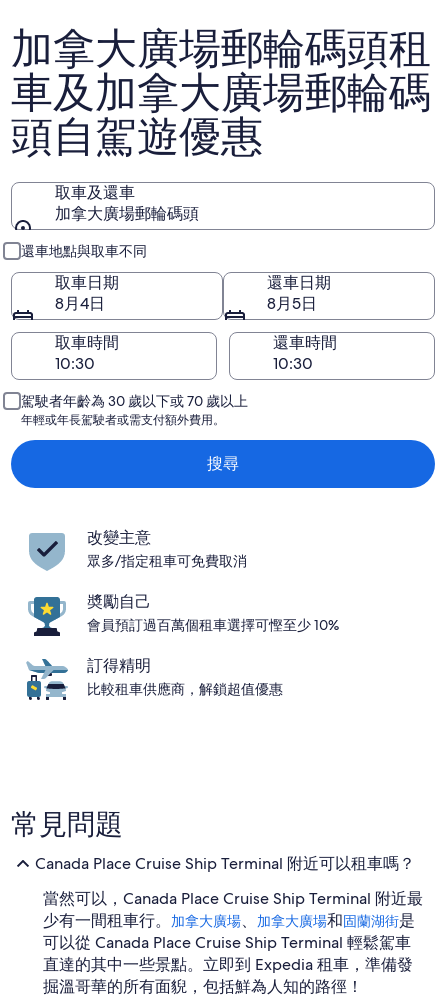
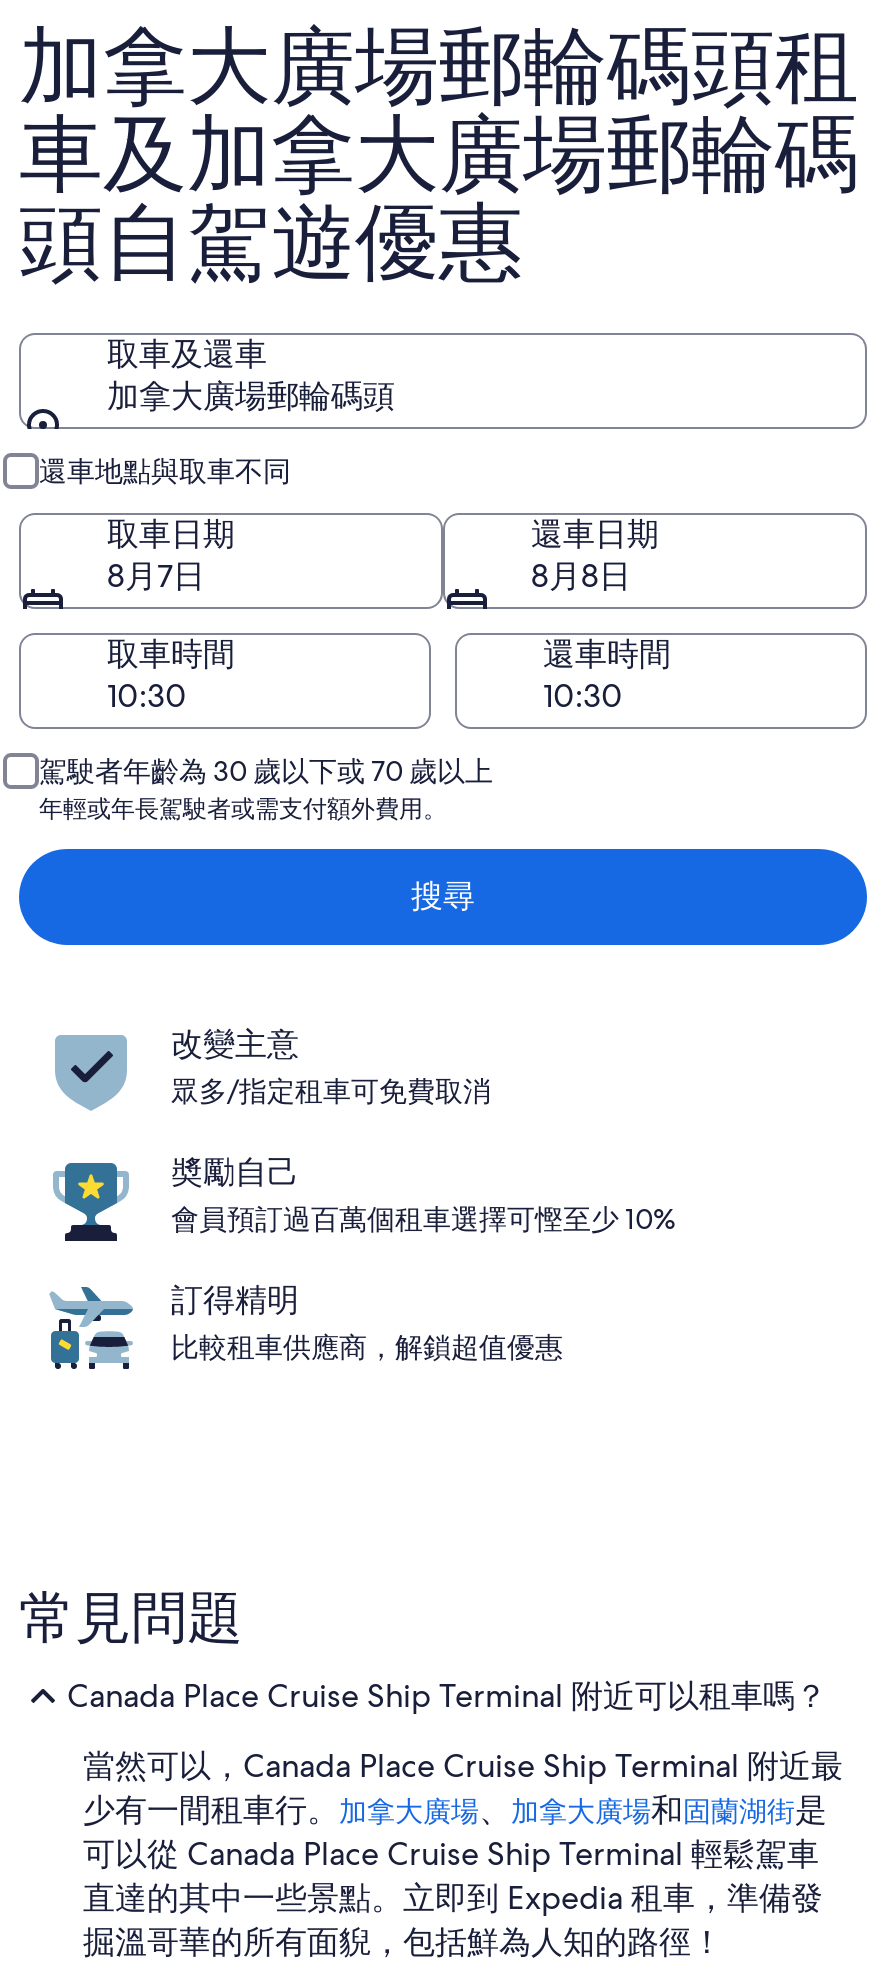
- 8月4日
+ 8月7日

- 8月5日
+ 8月8日
